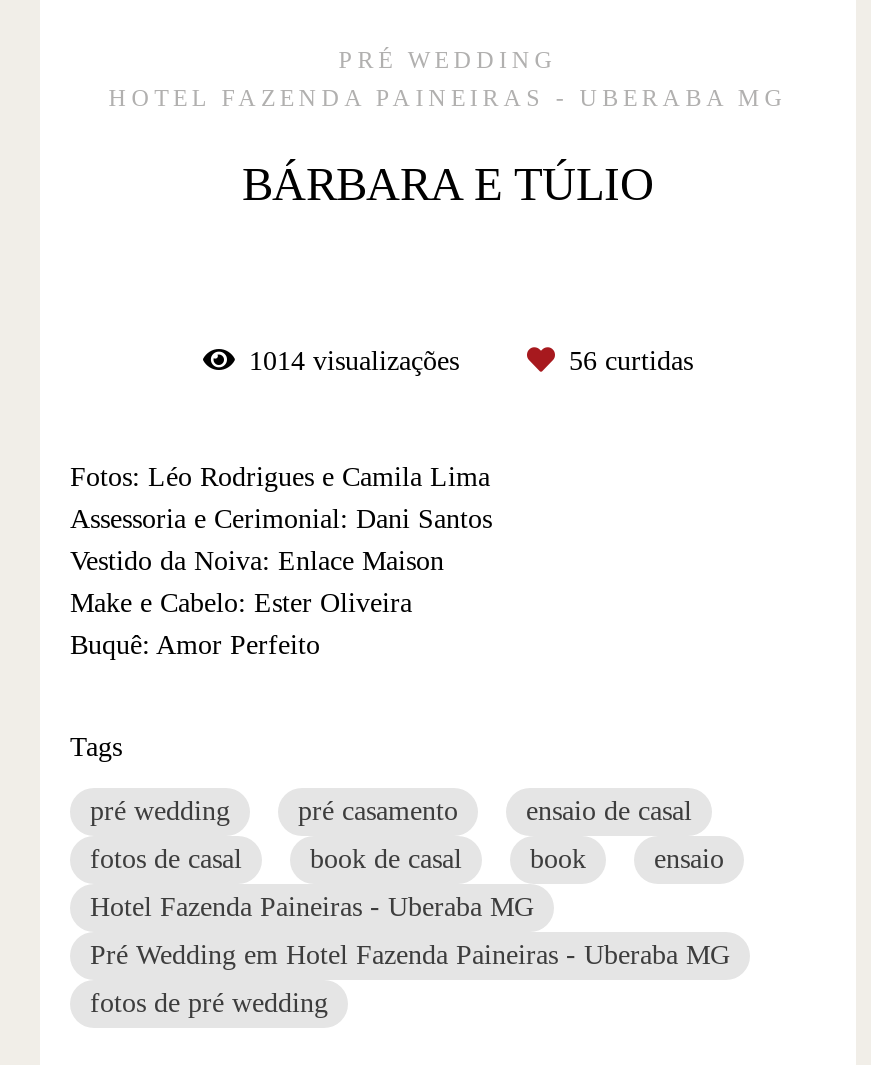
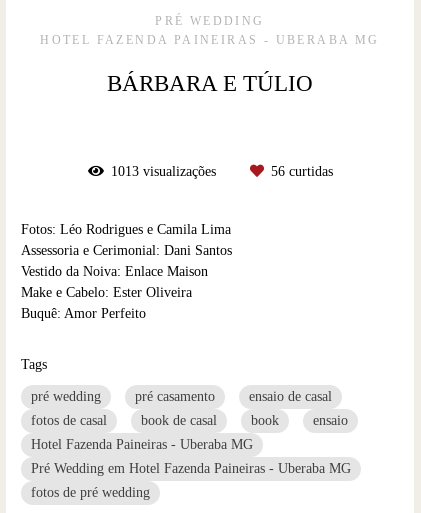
- 1014 visualizações
+ 1013 visualizações
